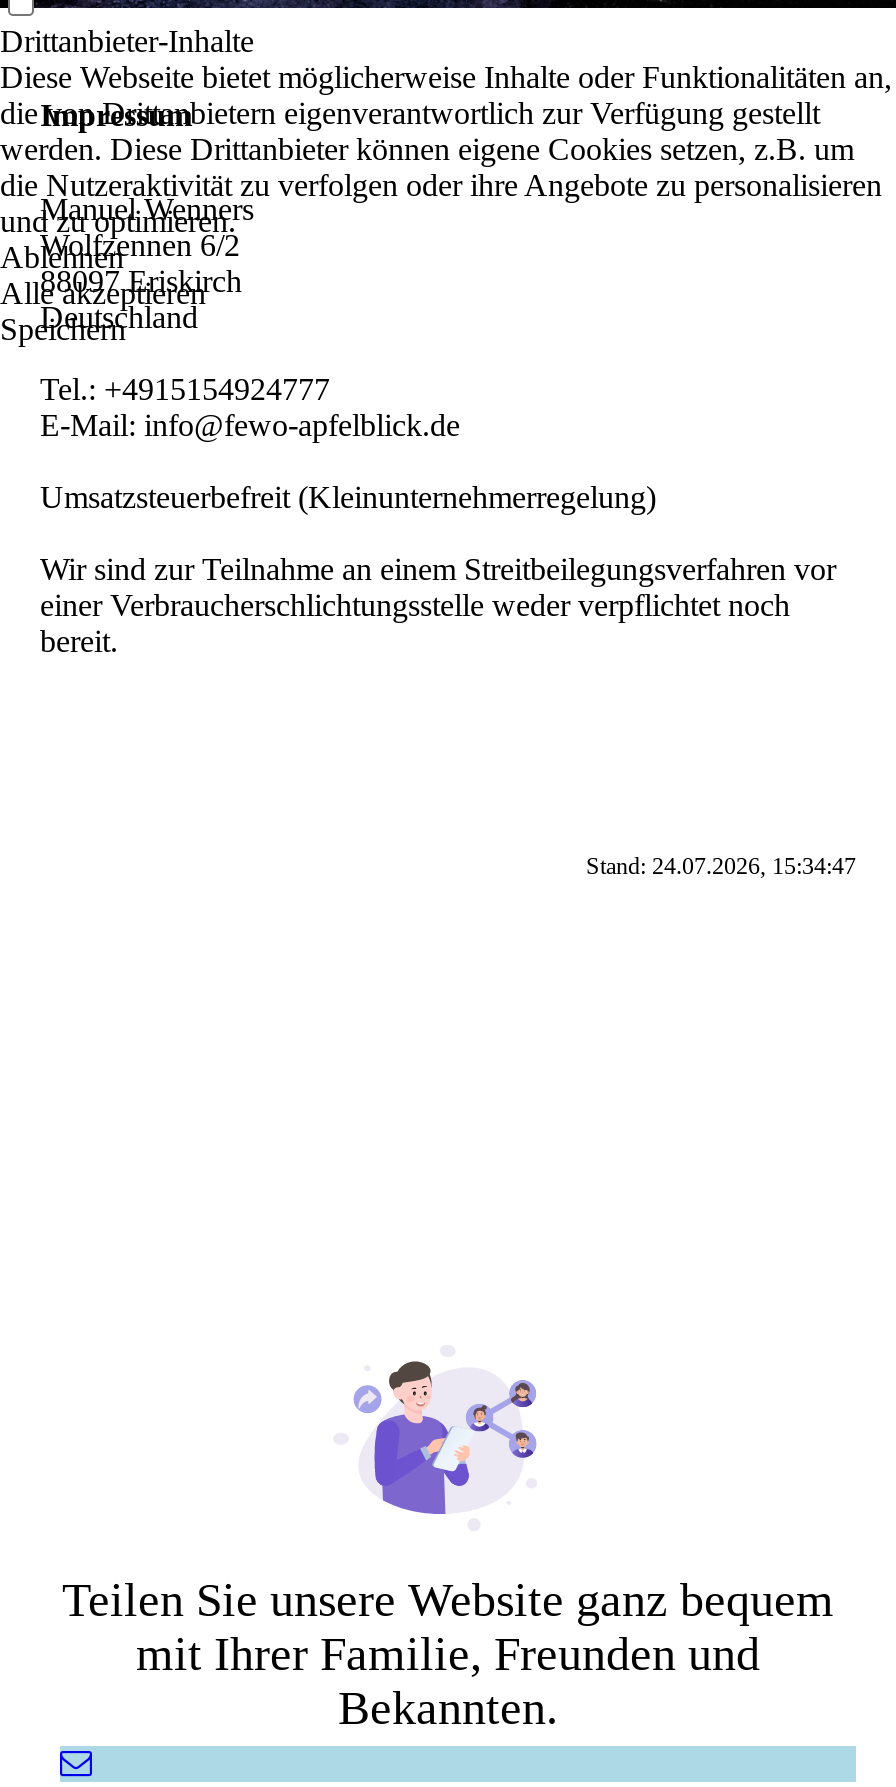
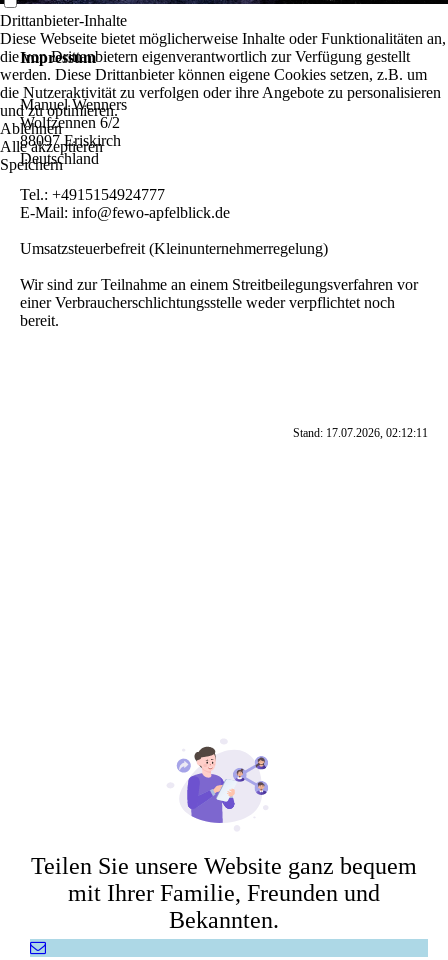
- Stand: 24.07.2026, 15:34:47
+ Stand: 17.07.2026, 02:12:11
